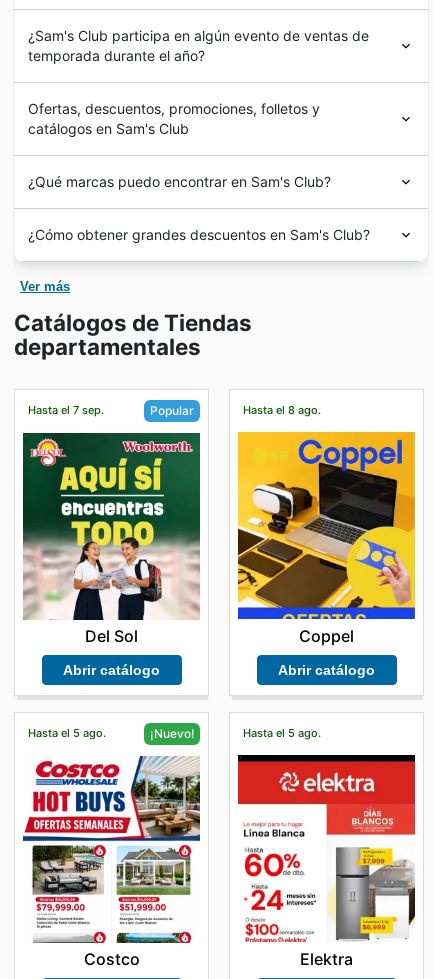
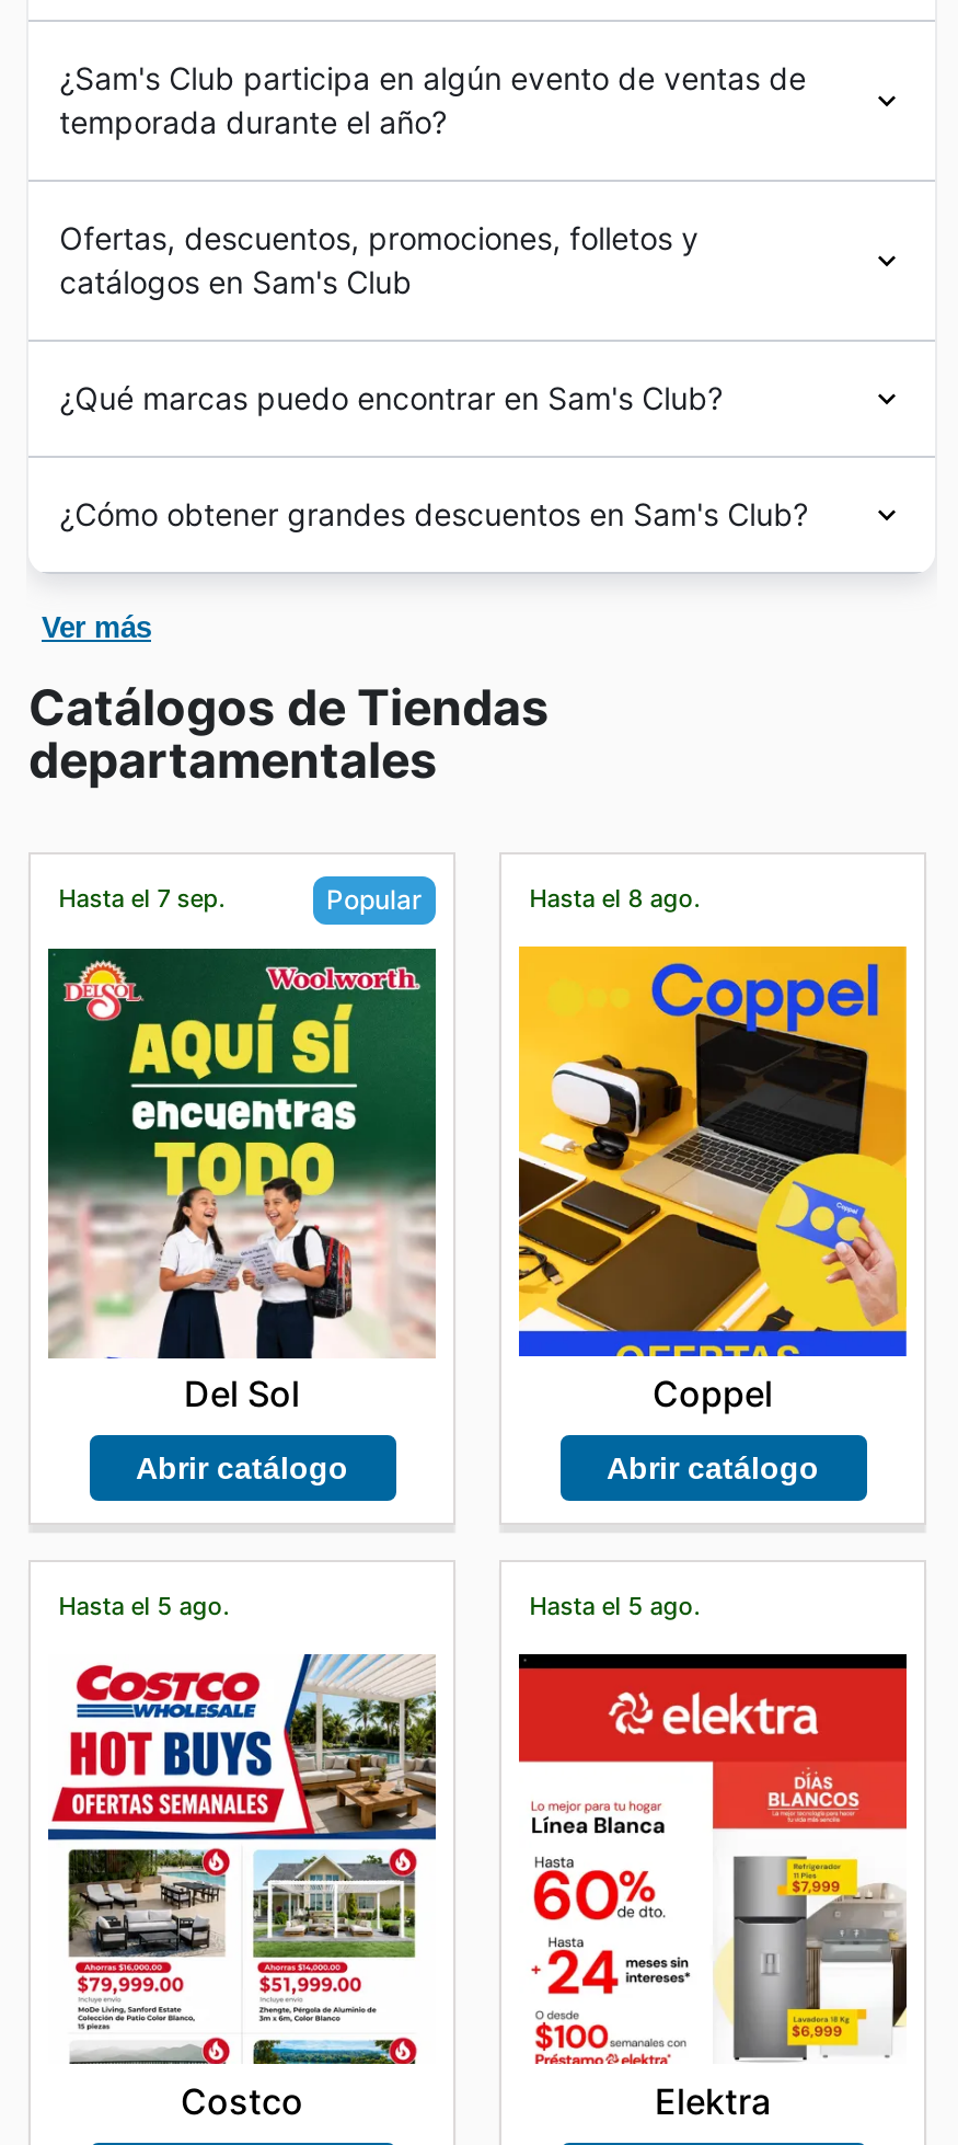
- ¡Nuevo!
